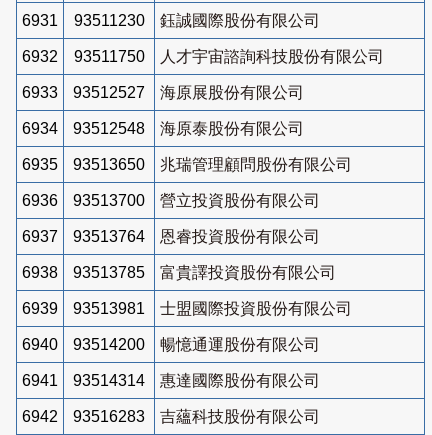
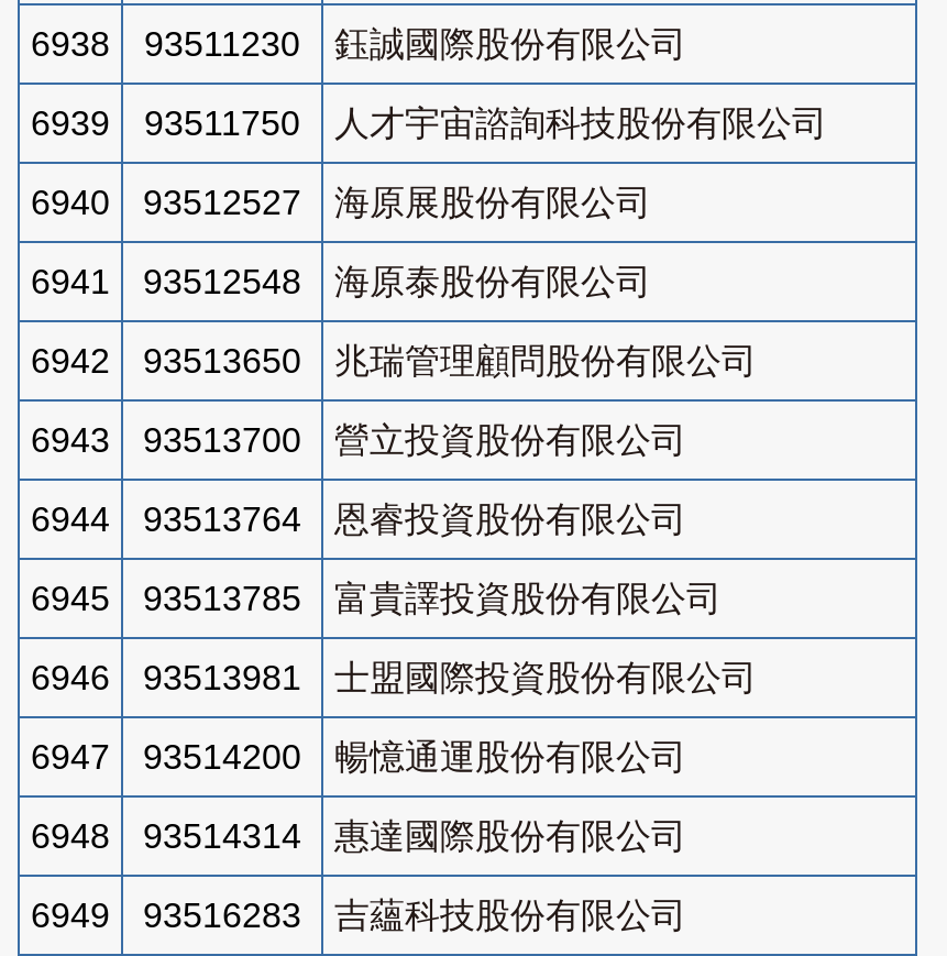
- 6931 93511230 鈺誠國際股份有限公司
+ 6938 93511230 鈺誠國際股份有限公司

- 6932 93511750 人才宇宙諮詢科技股份有限公司
+ 6939 93511750 人才宇宙諮詢科技股份有限公司

- 6933 93512527 海原展股份有限公司
+ 6940 93512527 海原展股份有限公司

- 6934 93512548 海原泰股份有限公司
+ 6941 93512548 海原泰股份有限公司

- 6935 93513650 兆瑞管理顧問股份有限公司
+ 6942 93513650 兆瑞管理顧問股份有限公司

- 6936 93513700 營立投資股份有限公司
+ 6943 93513700 營立投資股份有限公司

- 6937 93513764 恩睿投資股份有限公司
+ 6944 93513764 恩睿投資股份有限公司

- 6938 93513785 富貴譯投資股份有限公司
+ 6945 93513785 富貴譯投資股份有限公司

- 6939 93513981 士盟國際投資股份有限公司
+ 6946 93513981 士盟國際投資股份有限公司

- 6940 93514200 暢憶通運股份有限公司
+ 6947 93514200 暢憶通運股份有限公司

- 6941 93514314 惠達國際股份有限公司
+ 6948 93514314 惠達國際股份有限公司

- 6942 93516283 吉蘊科技股份有限公司
+ 6949 93516283 吉蘊科技股份有限公司
